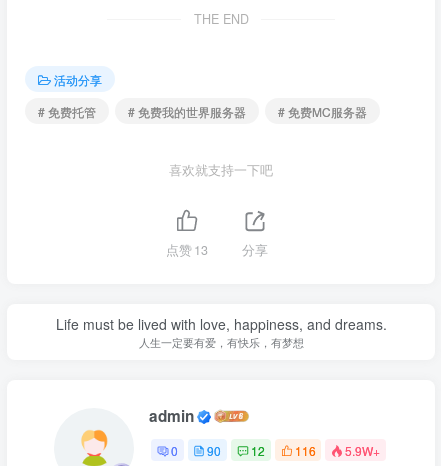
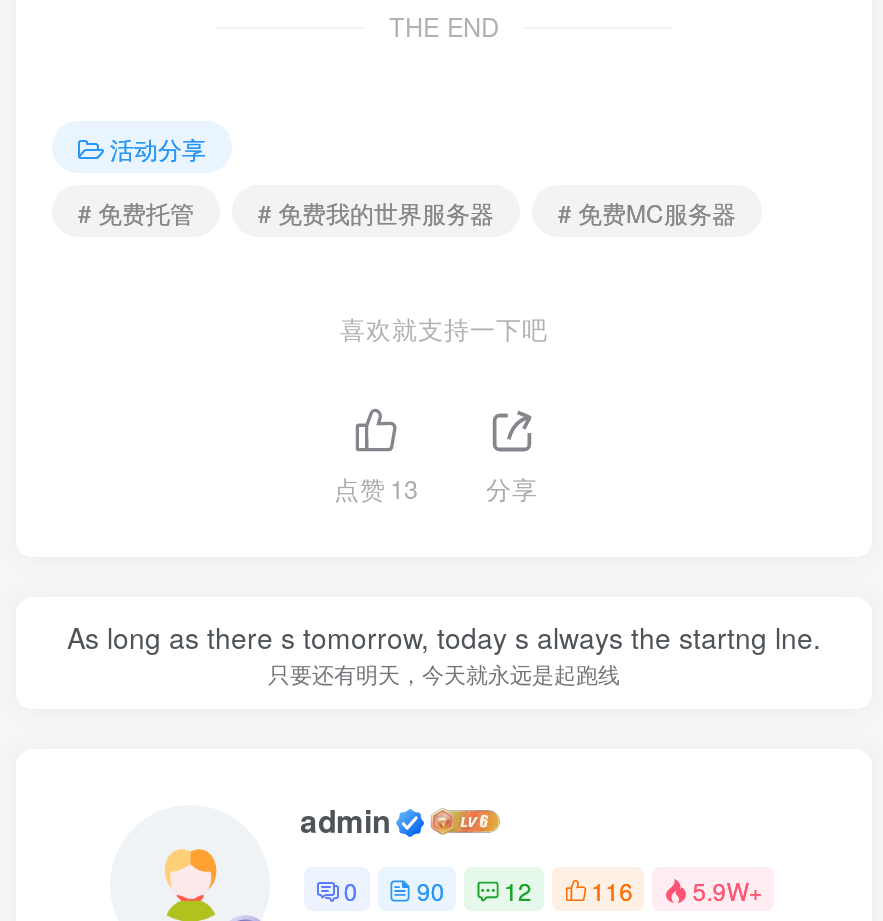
- Life must be lived with love, happiness, and dreams.
- 人生一定要有爱，有快乐，有梦想
+ As long as there s tomorrow, today s always the startng lne.
+ 只要还有明天，今天就永远是起跑线
